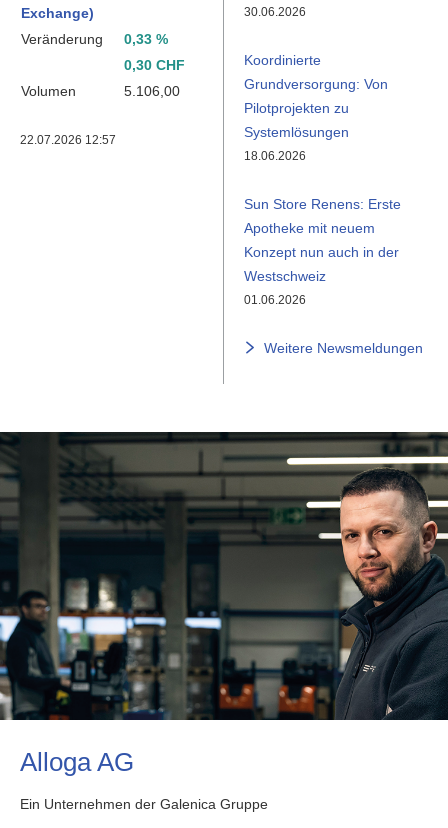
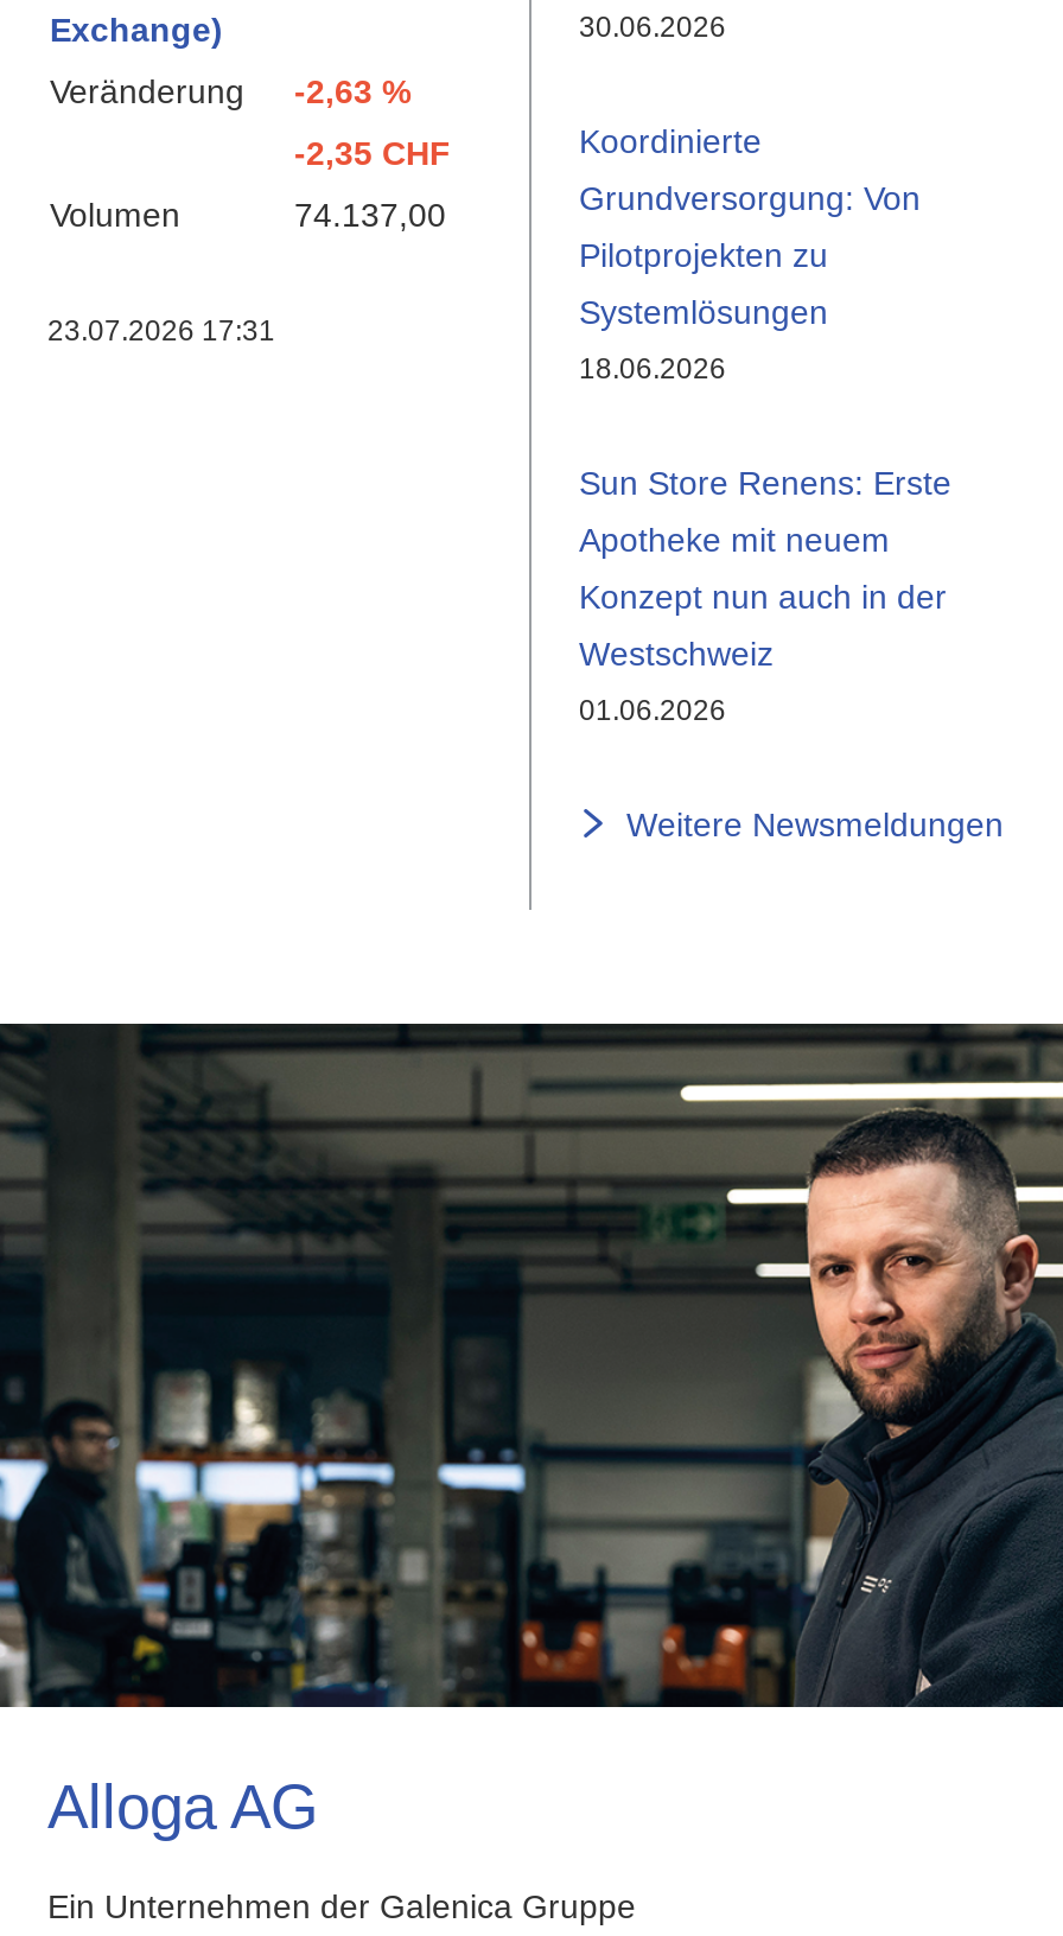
- Veränderung 0,33 %
+ Veränderung -2,63 %

- 0,30 CHF
+ -2,35 CHF

- 5.106,00
+ 74.137,00

- 22.07.2026 12:57
+ 23.07.2026 17:31
